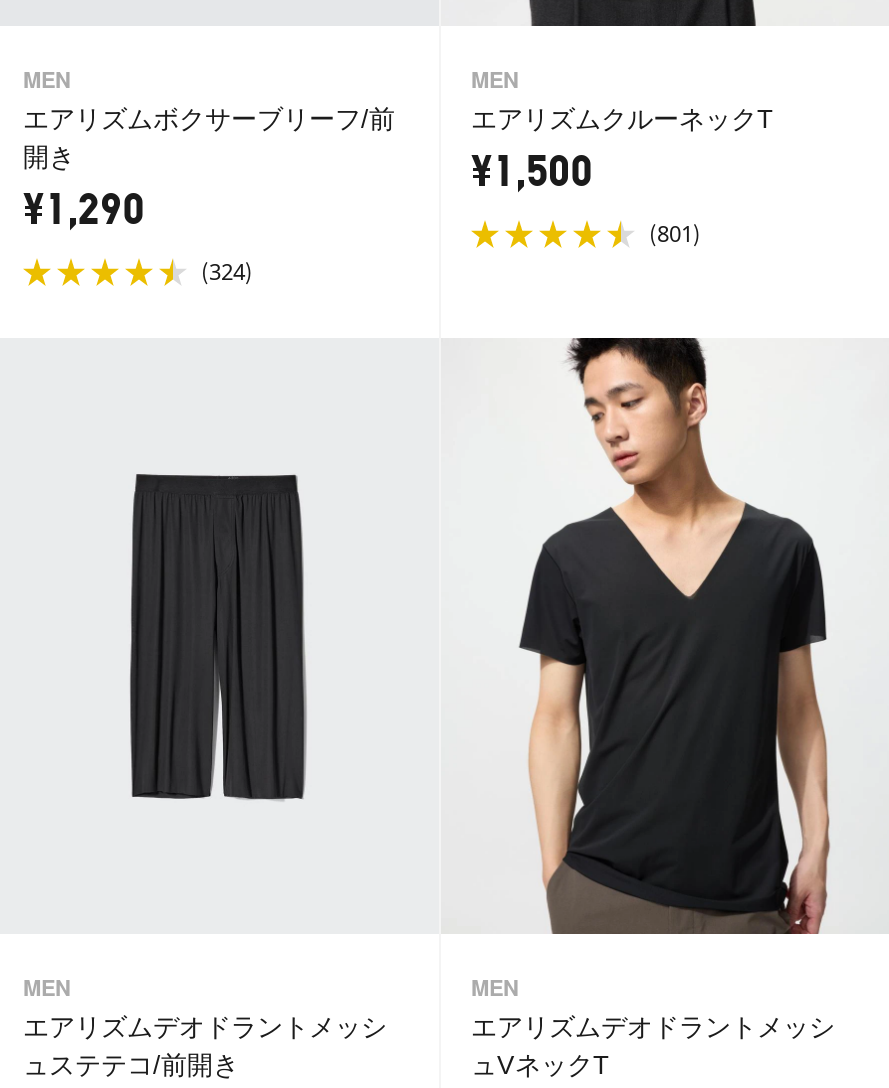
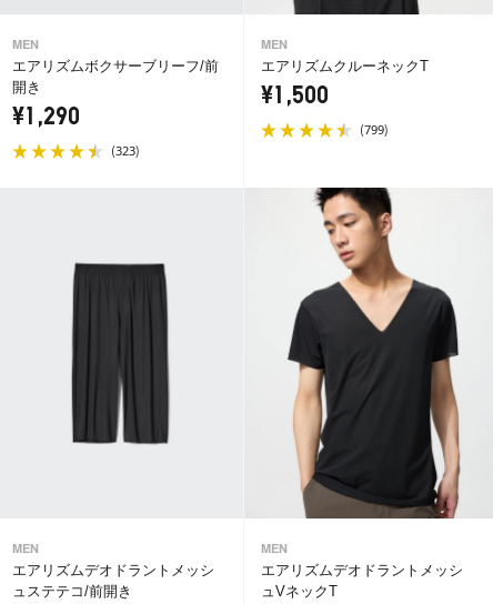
- (801)
+ (799)

- (324)
+ (323)
